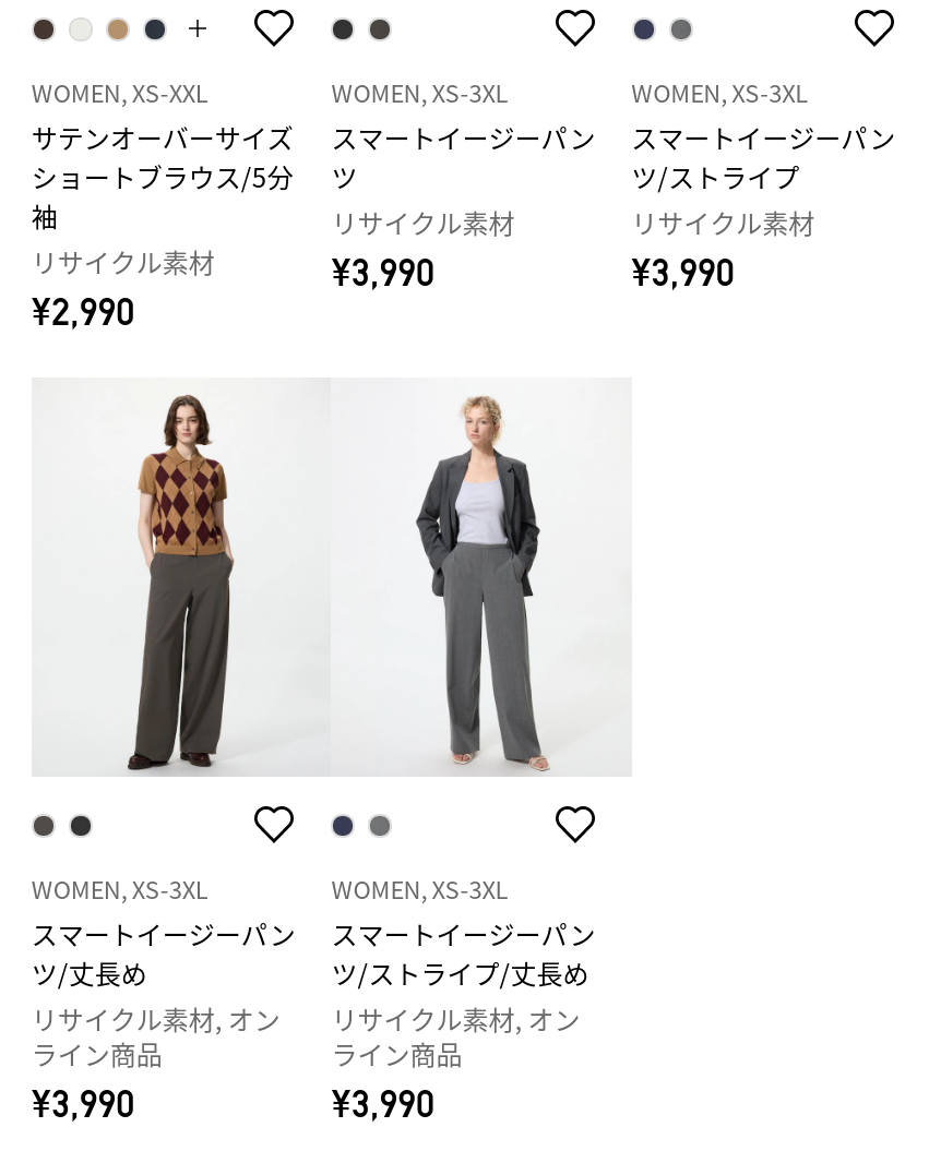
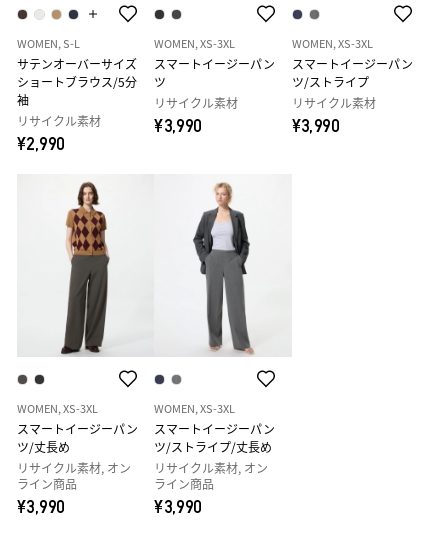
- WOMEN, XS-XXL
+ WOMEN, S-L
